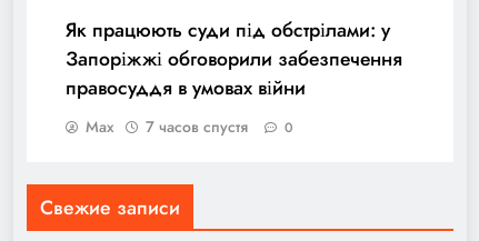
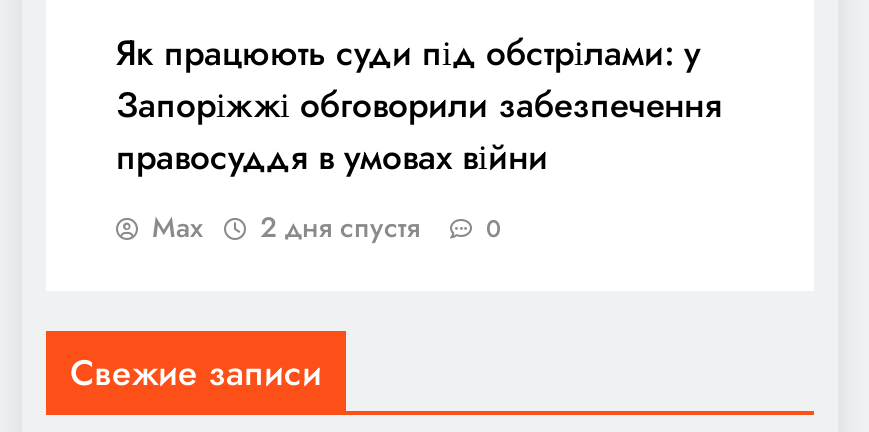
- Max 7 часов спустя 0
+ Max 2 дня спустя 0
